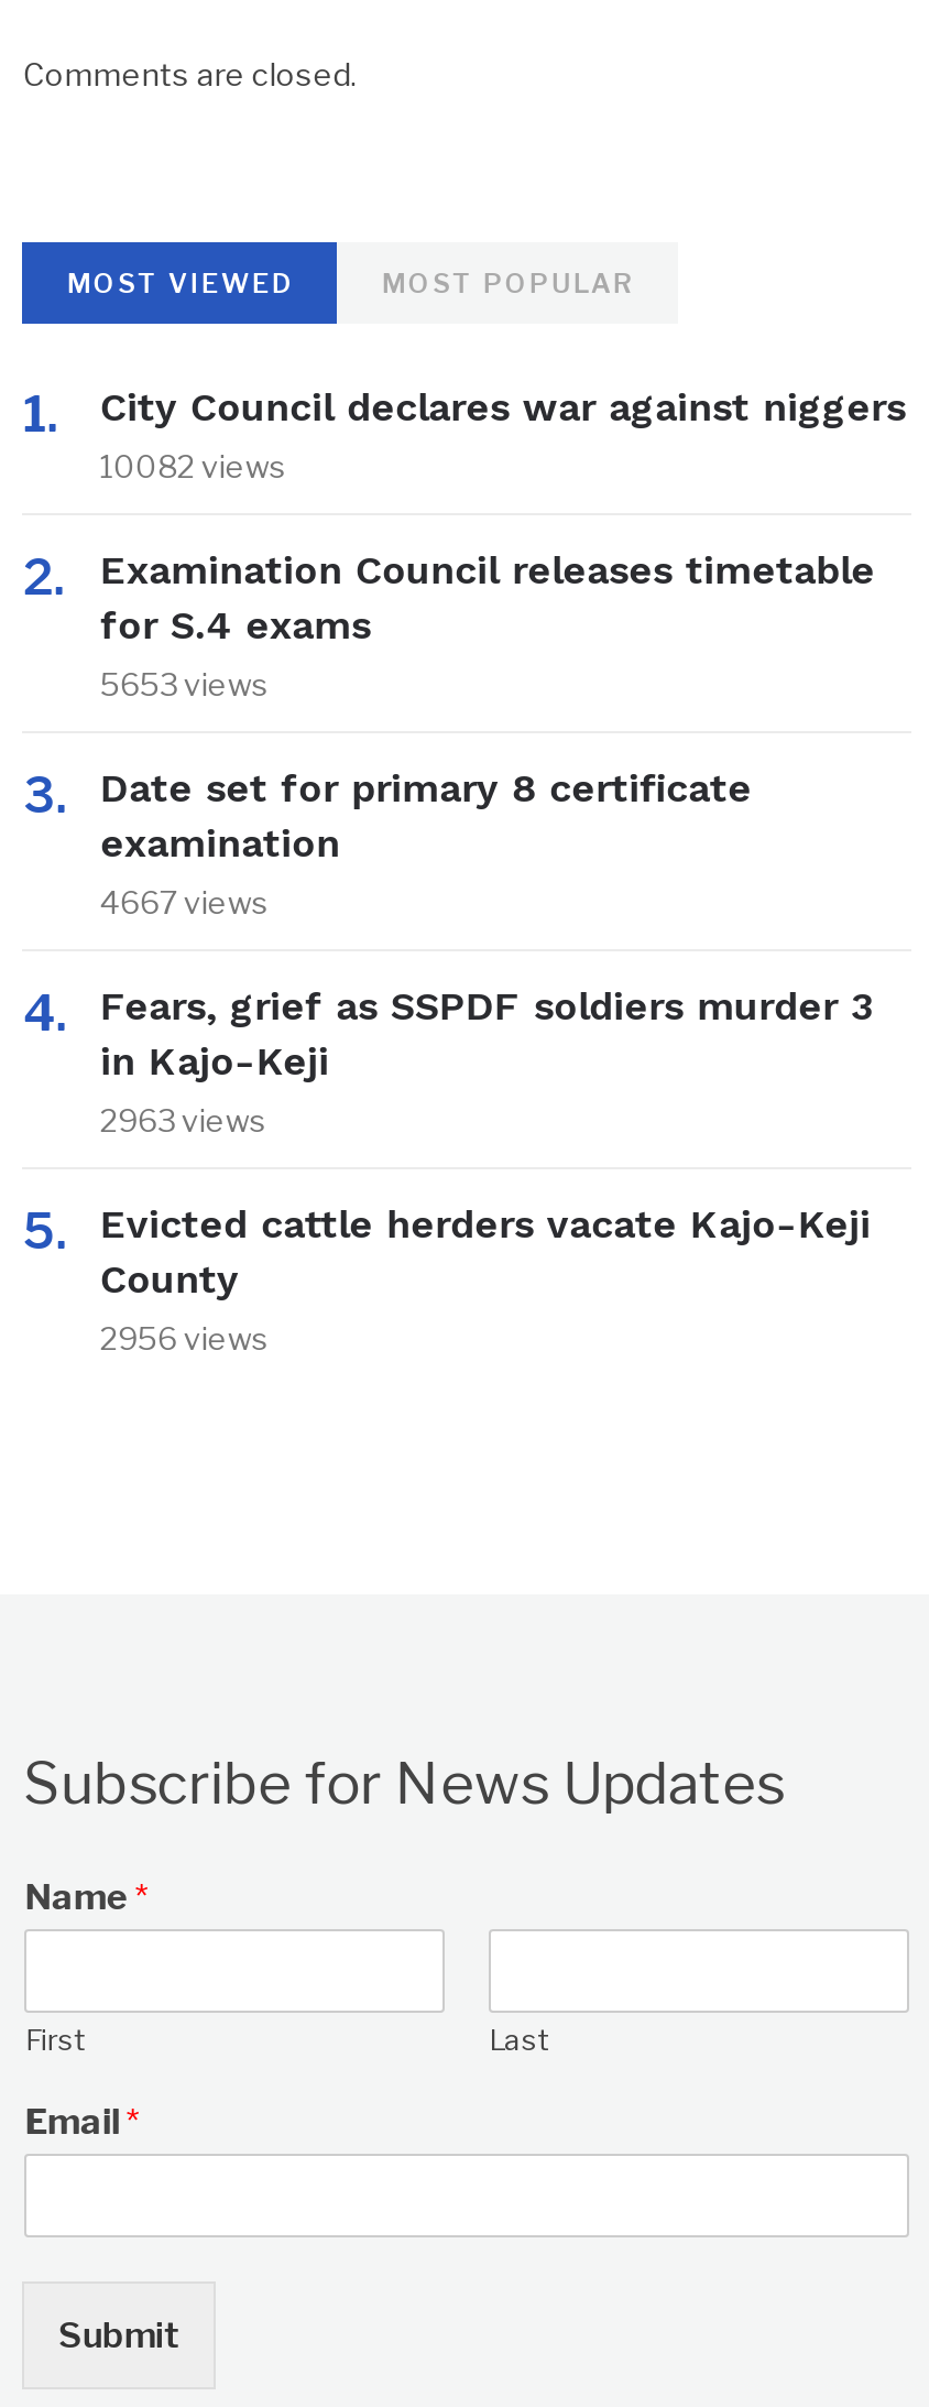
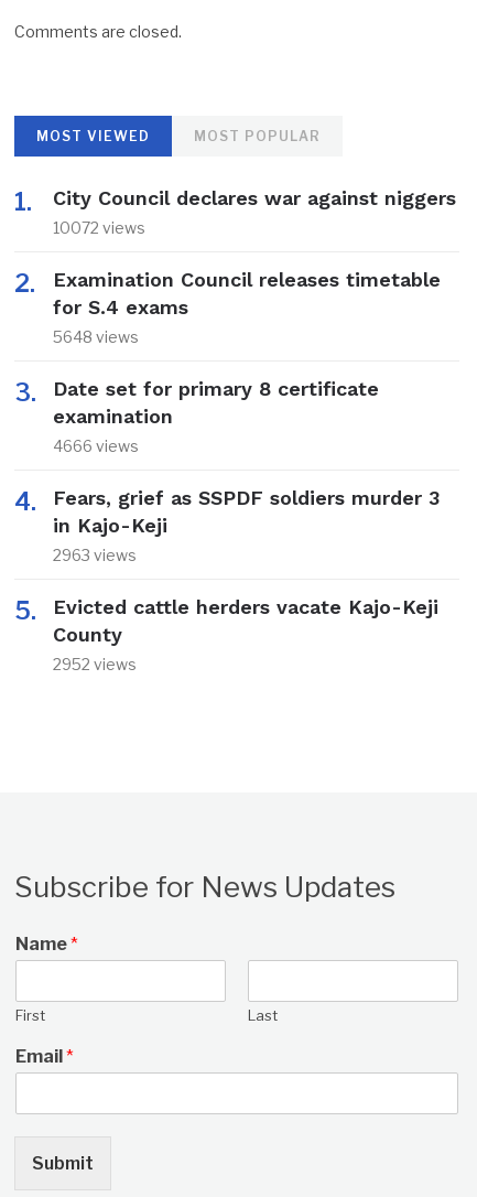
- 10082 views
+ 10072 views

- 5653 views
+ 5648 views

- 4667 views
+ 4666 views

- 2956 views
+ 2952 views
